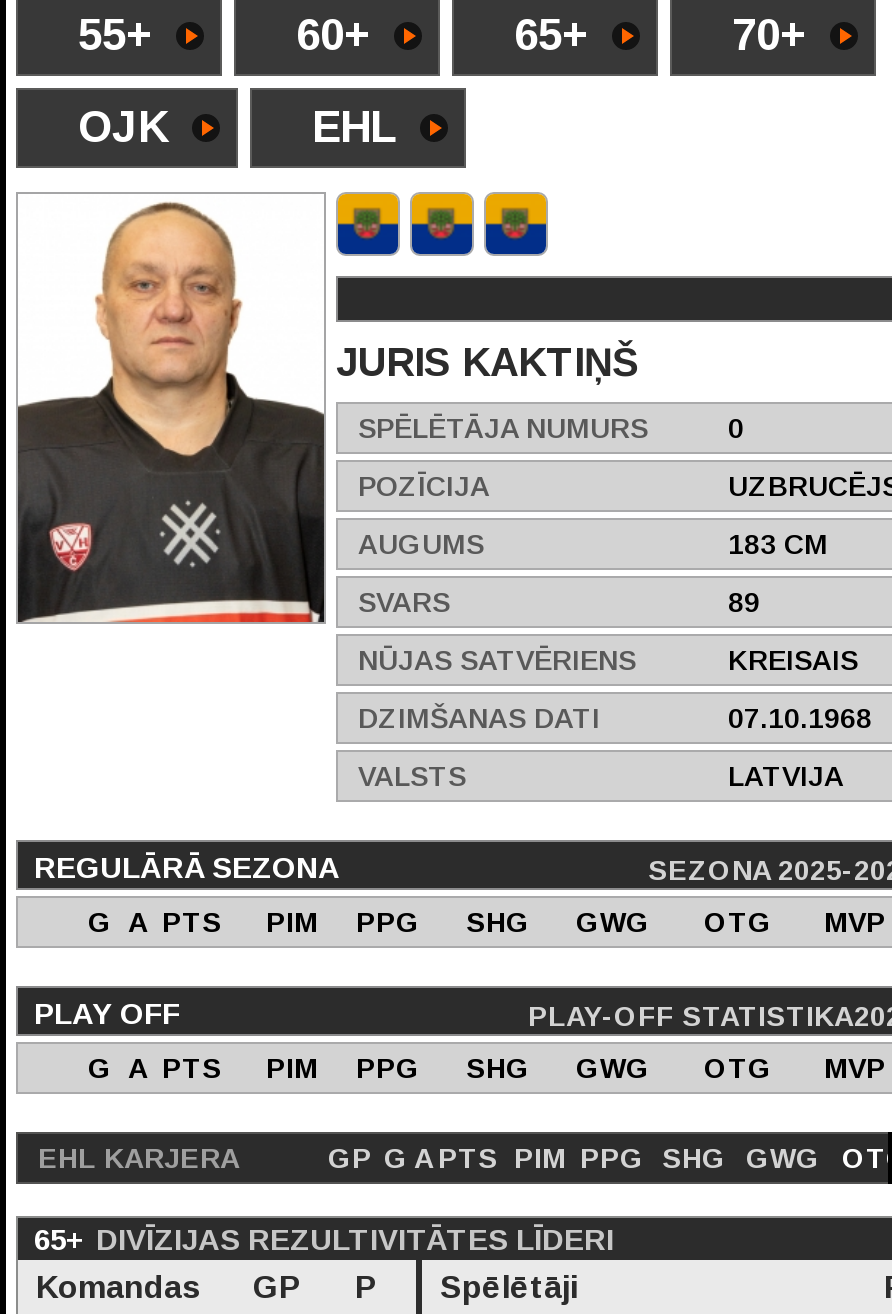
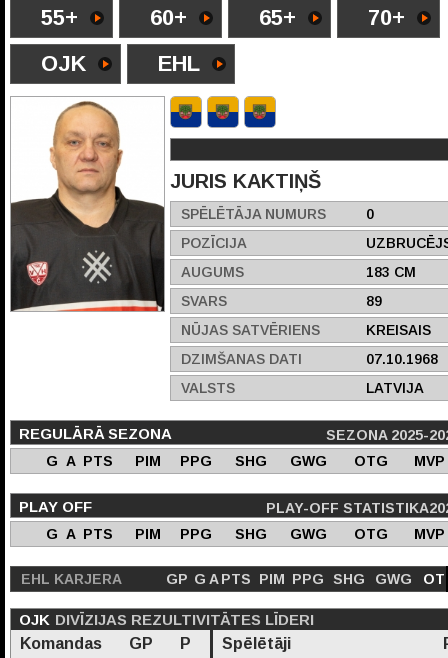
- 65+ DIVĪZIJAS REZULTIVITĀTES LĪDERI
+ OJK DIVĪZIJAS REZULTIVITĀTES LĪDERI
